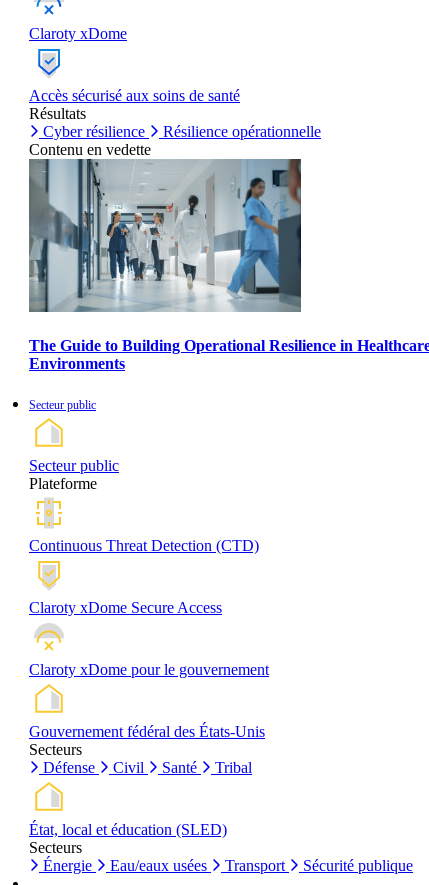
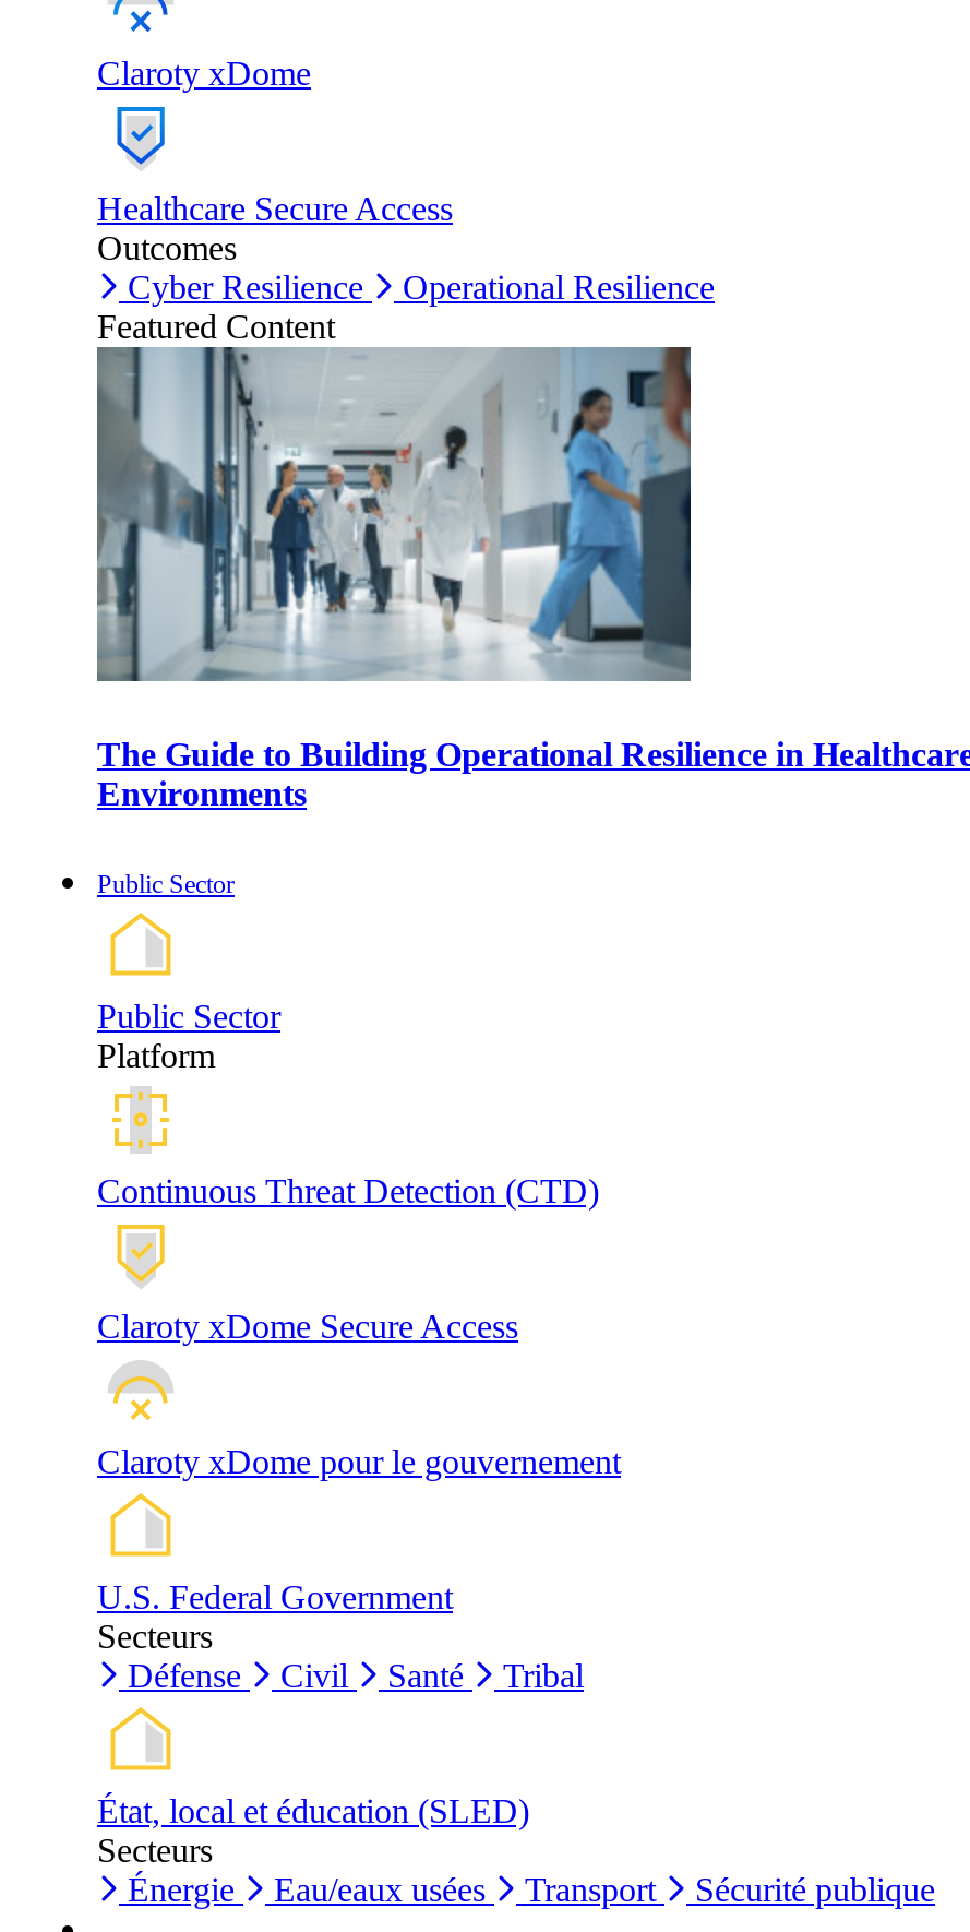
- Accès sécurisé aux soins de santé
- Résultats
- Cyber résilience
- Résilience opérationnelle
- Contenu en vedette
+ Healthcare Secure Access
+ Outcomes
+ Cyber Resilience
+ Operational Resilience
+ Featured Content

- Secteur public
+ Public Sector

- Secteur public
- Plateforme
+ Public Sector
+ Platform

- Gouvernement fédéral des États-Unis
+ U.S. Federal Government
